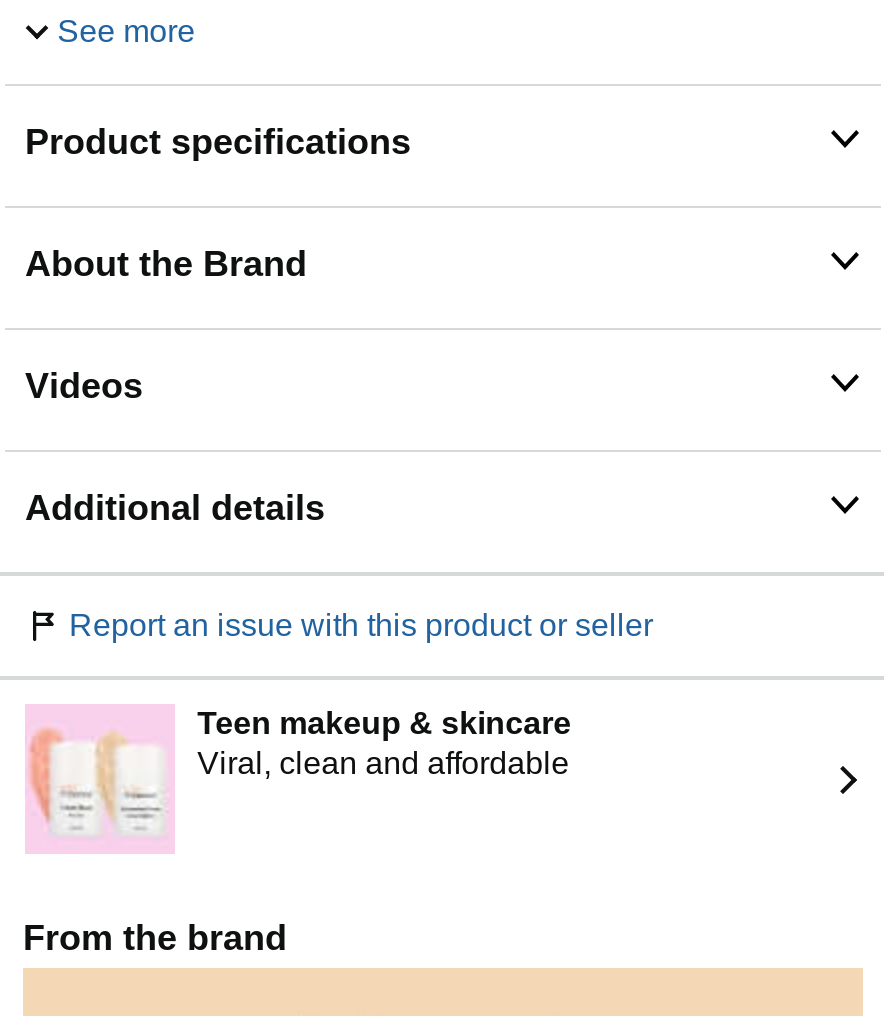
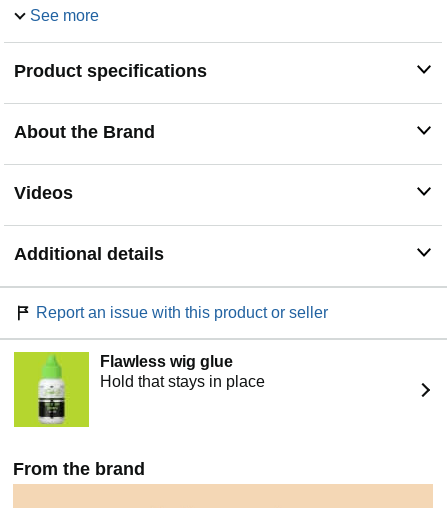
- [image]
- Teen makeup & skincare
- Viral, clean and affordable
+ [image]
+ Flawless wig glue
+ Hold that stays in place
